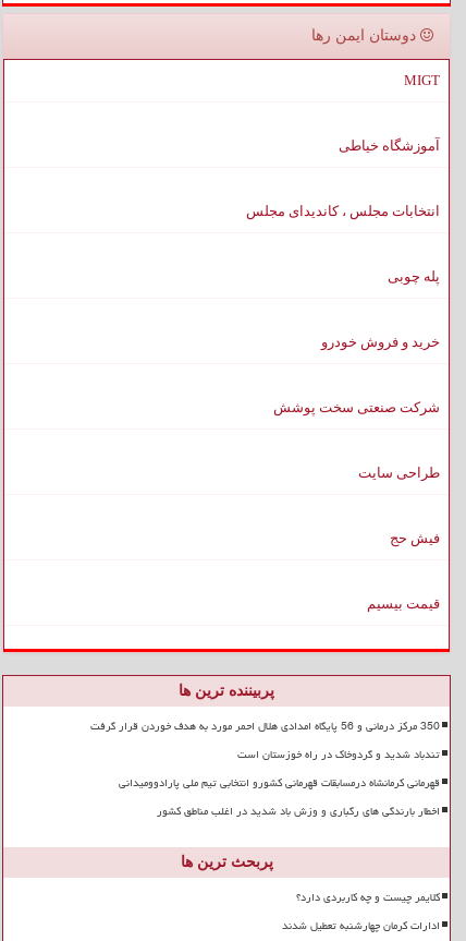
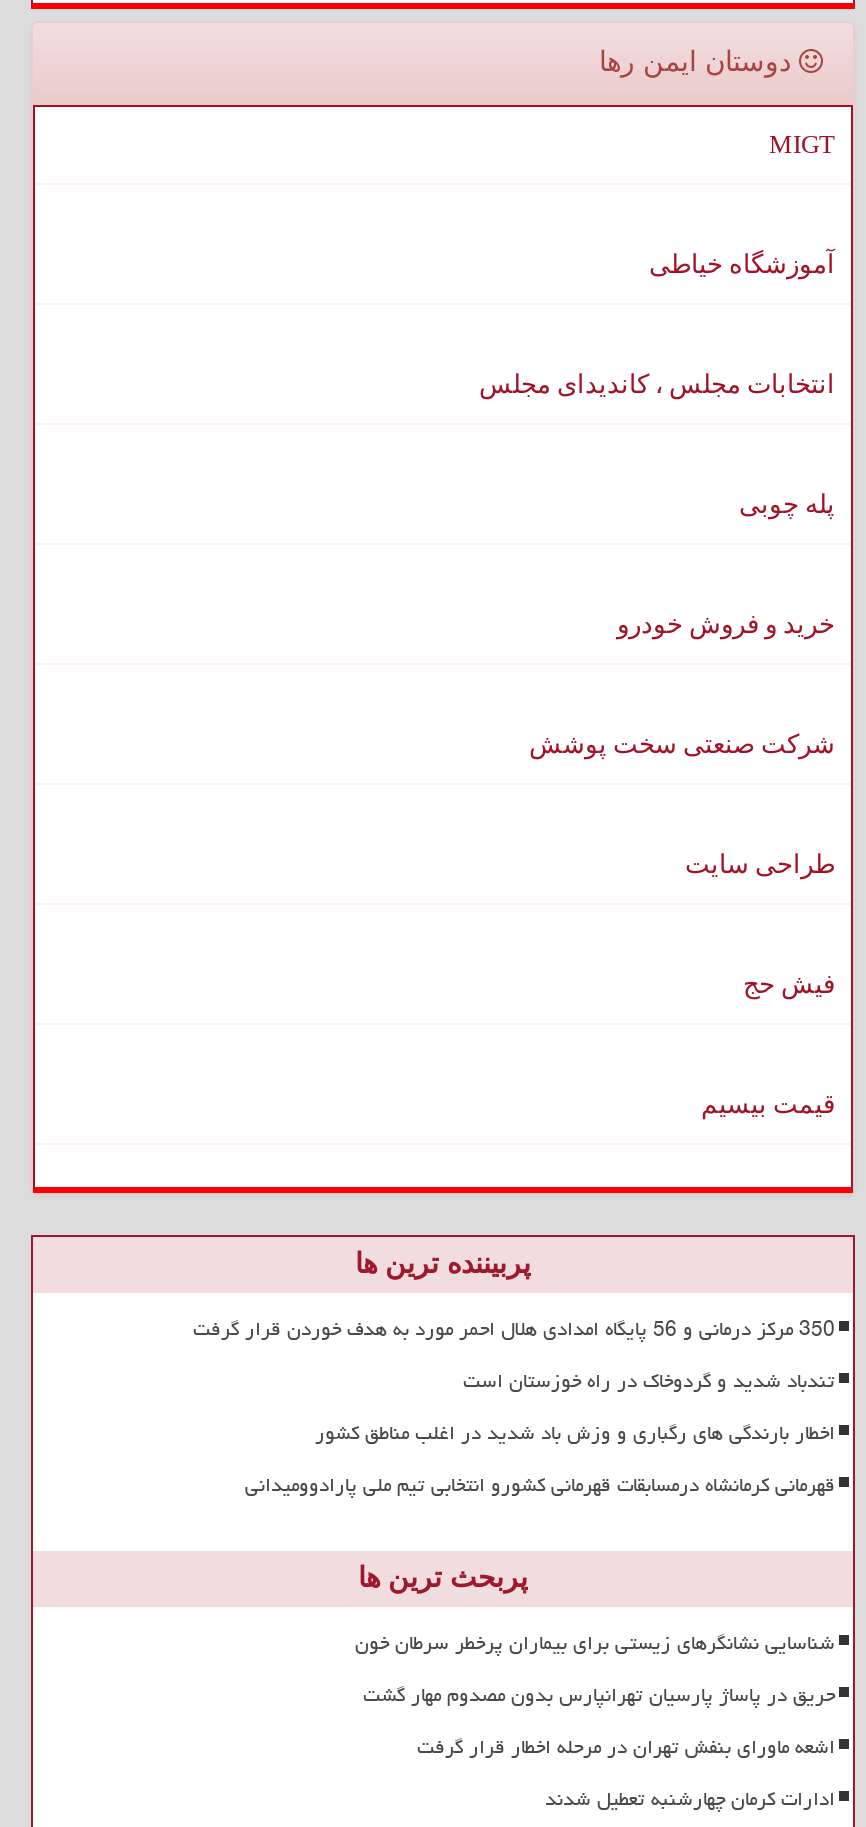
moved up: اخطار بارندگی های رگباری و وزش باد شدید در اغلب مناطق کشور

- کلایمر چیست و چه کاربردی دارد؟
+ شناسایی نشانگرهای زیستی برای بیماران پرخطر سرطان خون
+ حریق در پاساژ پارسیان تهرانپارس بدون مصدوم مهار گشت
+ اشعه ماورای بنفش تهران در مرحله اخطار قرار گرفت
